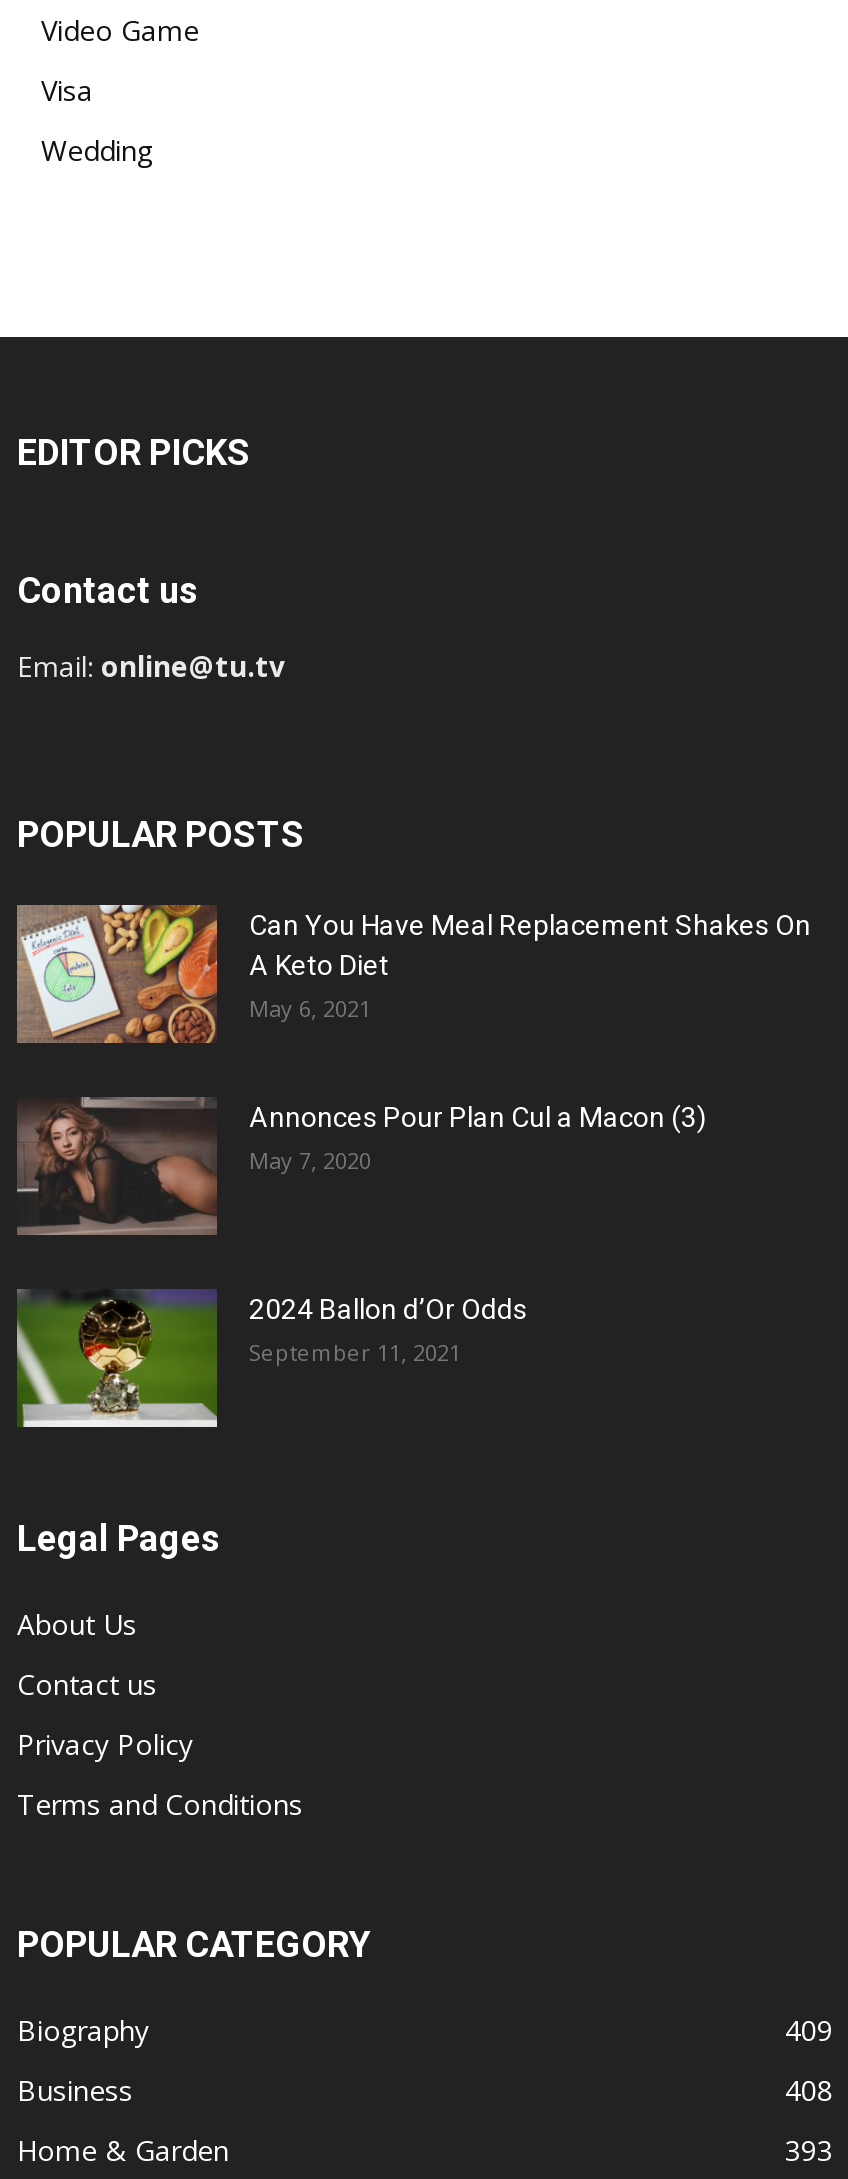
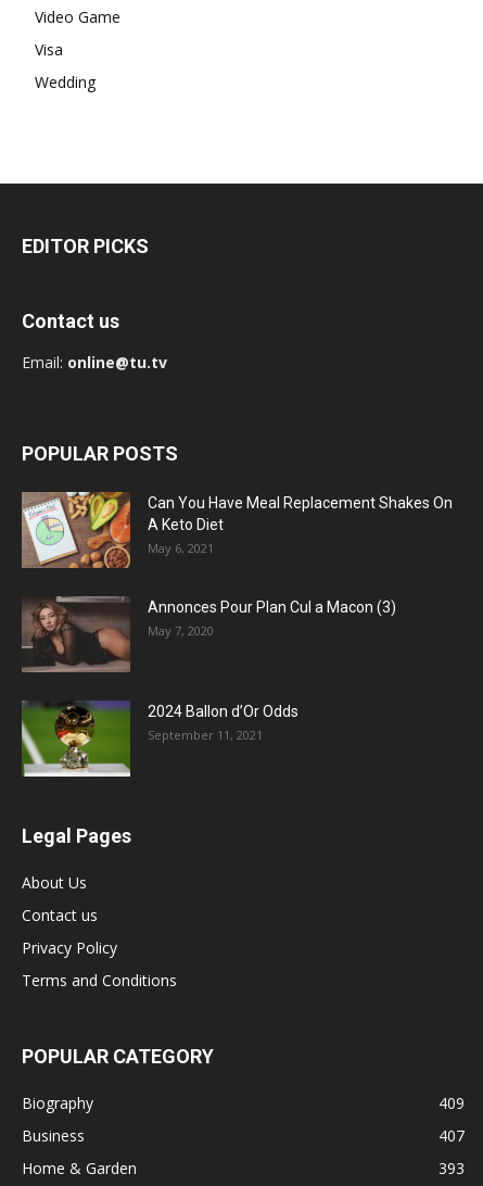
- 408
+ 407
